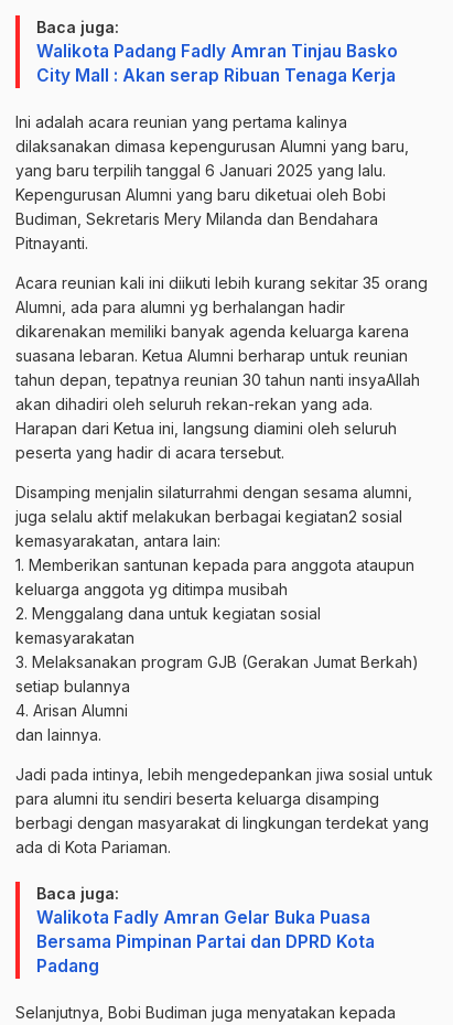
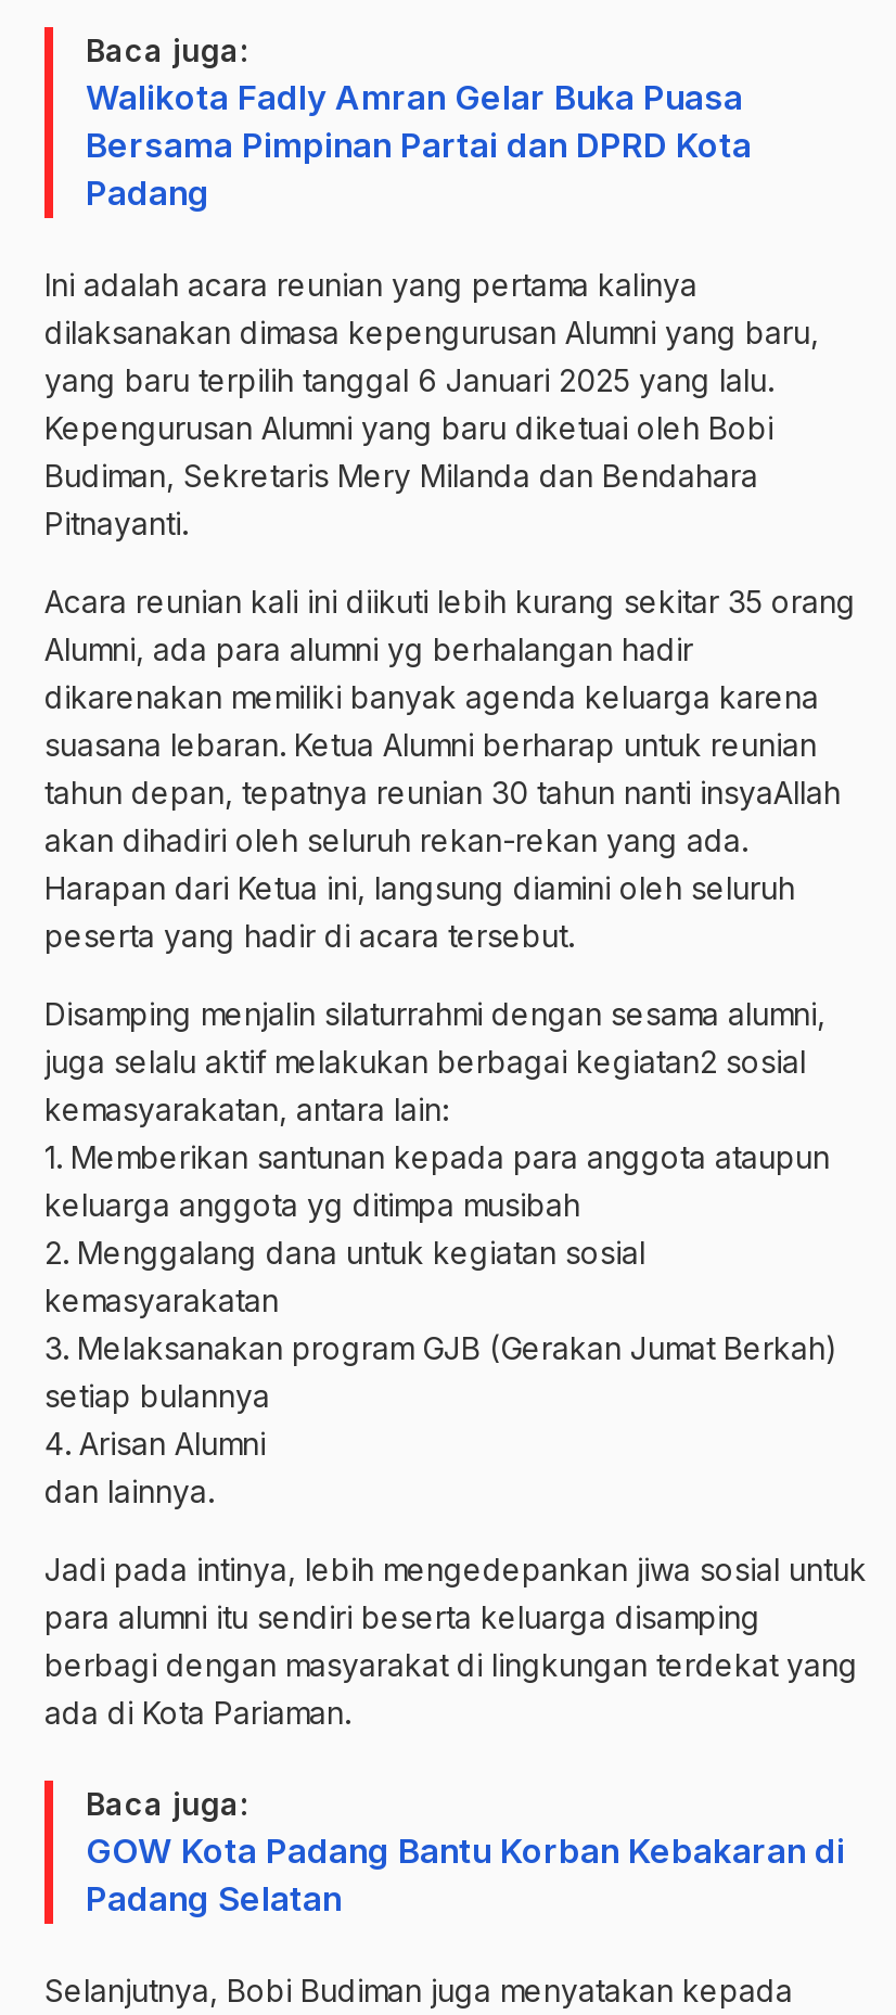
- Walikota Padang Fadly Amran Tinjau Basko
- City Mall : Akan serap Ribuan Tenaga Kerja

moved down: Ini adalah acara reunian yang pertama kalinya | dilaksanakan dimasa kepengurusan Alumni yang baru, | yang baru terpilih tanggal 6 Januari 2025 yang lalu. | ... | ada di Kota Pariaman. | Baca juga:

moved up: Walikota Fadly Amran Gelar Buka Puasa | Bersama Pimpinan Partai dan DPRD Kota | Padang

+ GOW Kota Padang Bantu Korban Kebakaran di
+ Padang Selatan
